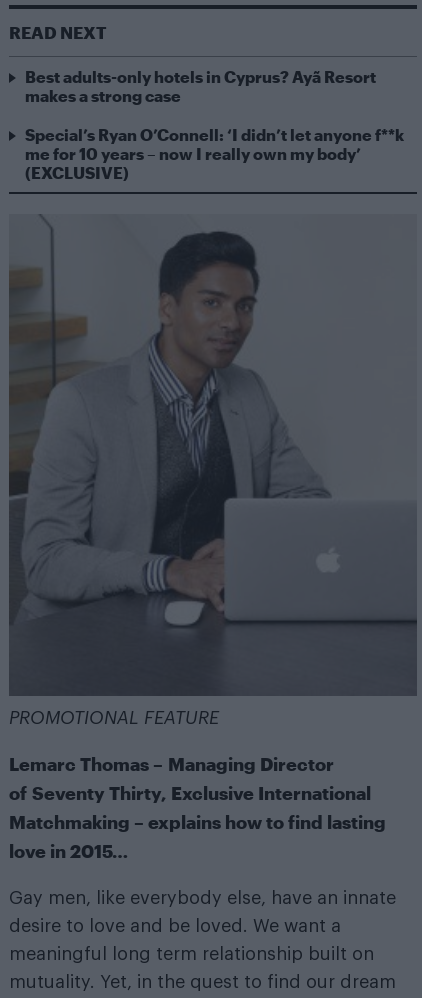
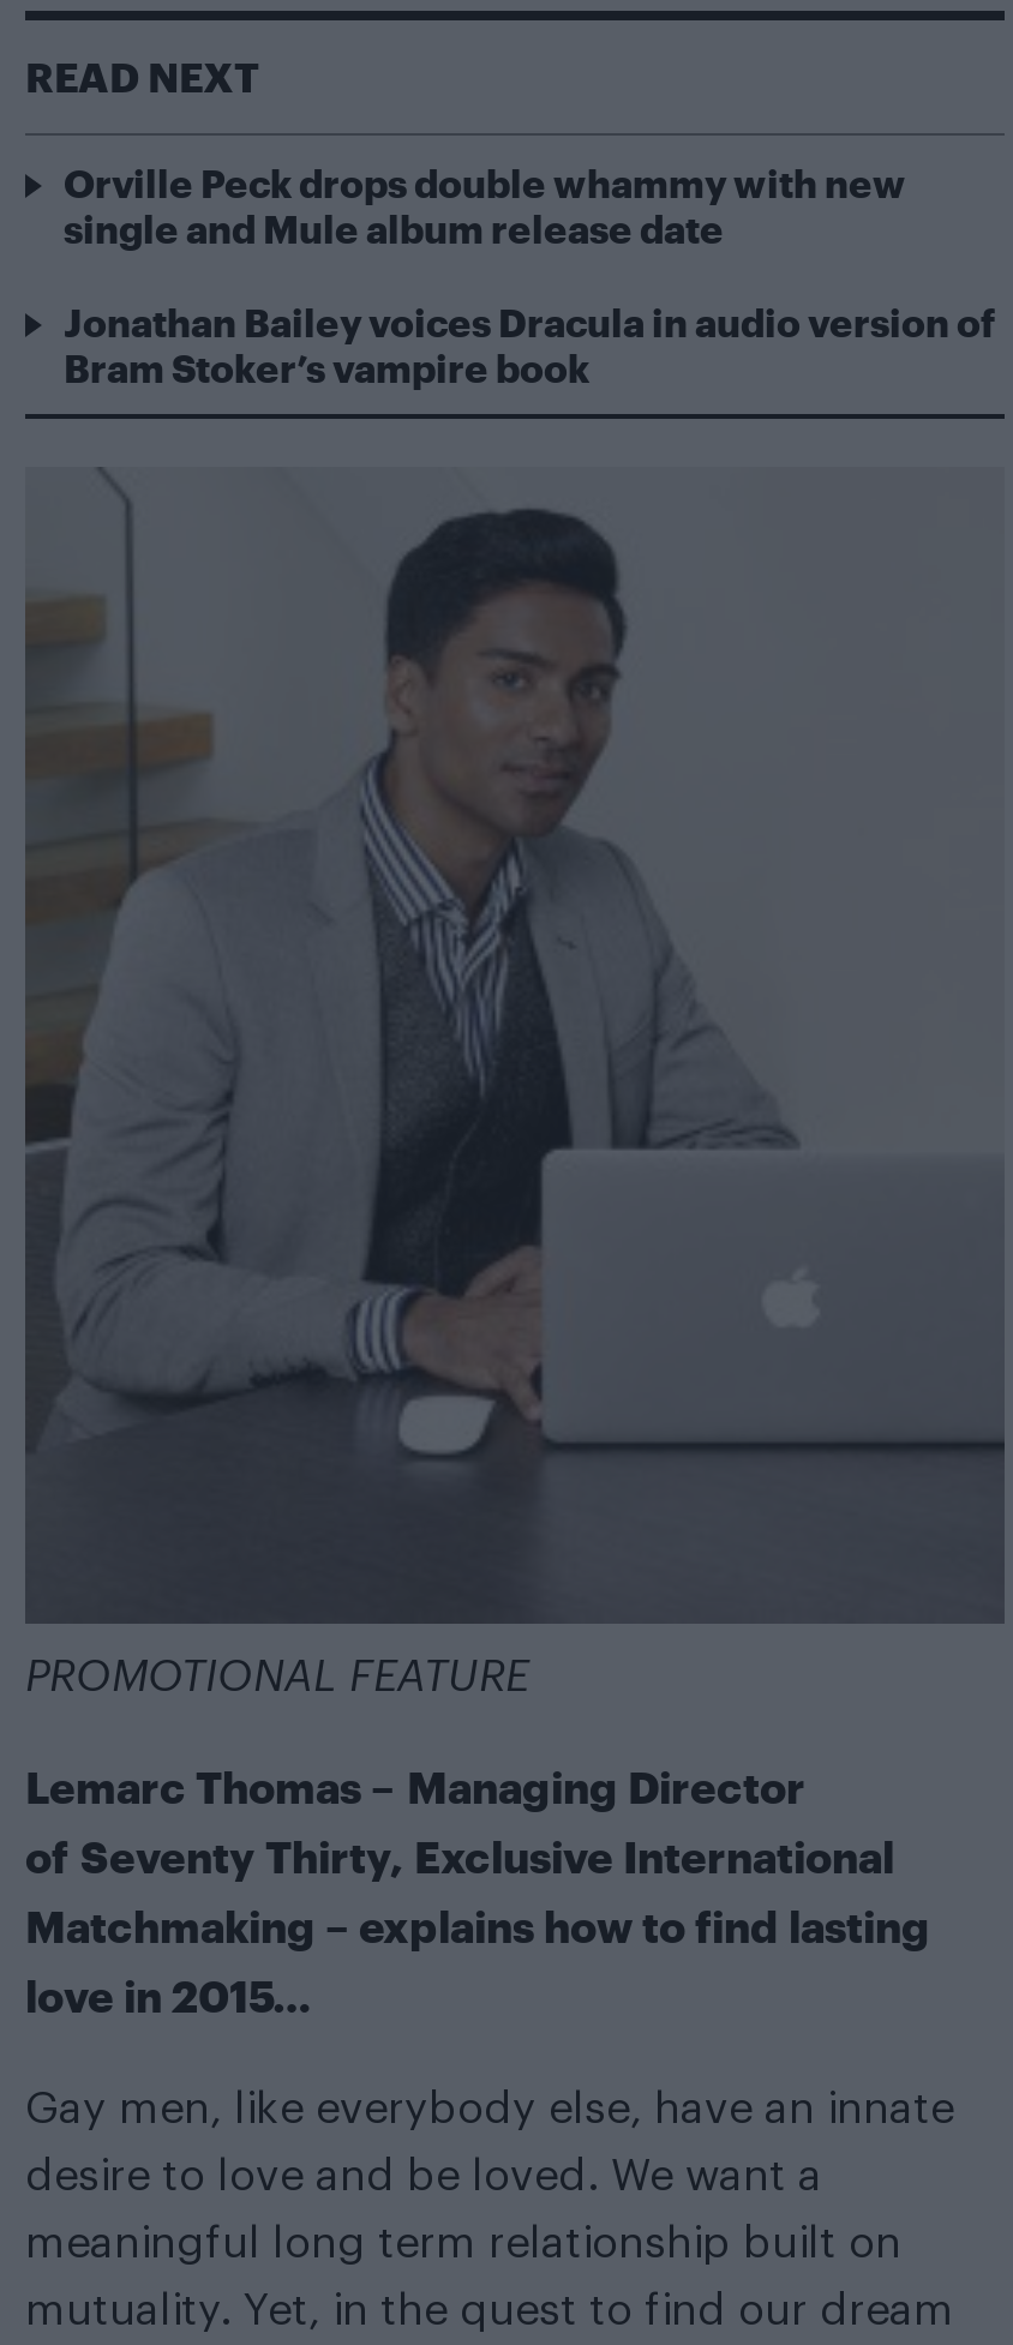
- Best adults-only hotels in Cyprus? Ayã Resort
- makes a strong case
+ Orville Peck drops double whammy with new
+ single and Mule album release date

- Special’s Ryan O’Connell: ‘I didn’t let anyone f**k
- me for 10 years – now I really own my body’
- (EXCLUSIVE)
+ Jonathan Bailey voices Dracula in audio version of
+ Bram Stoker’s vampire book
